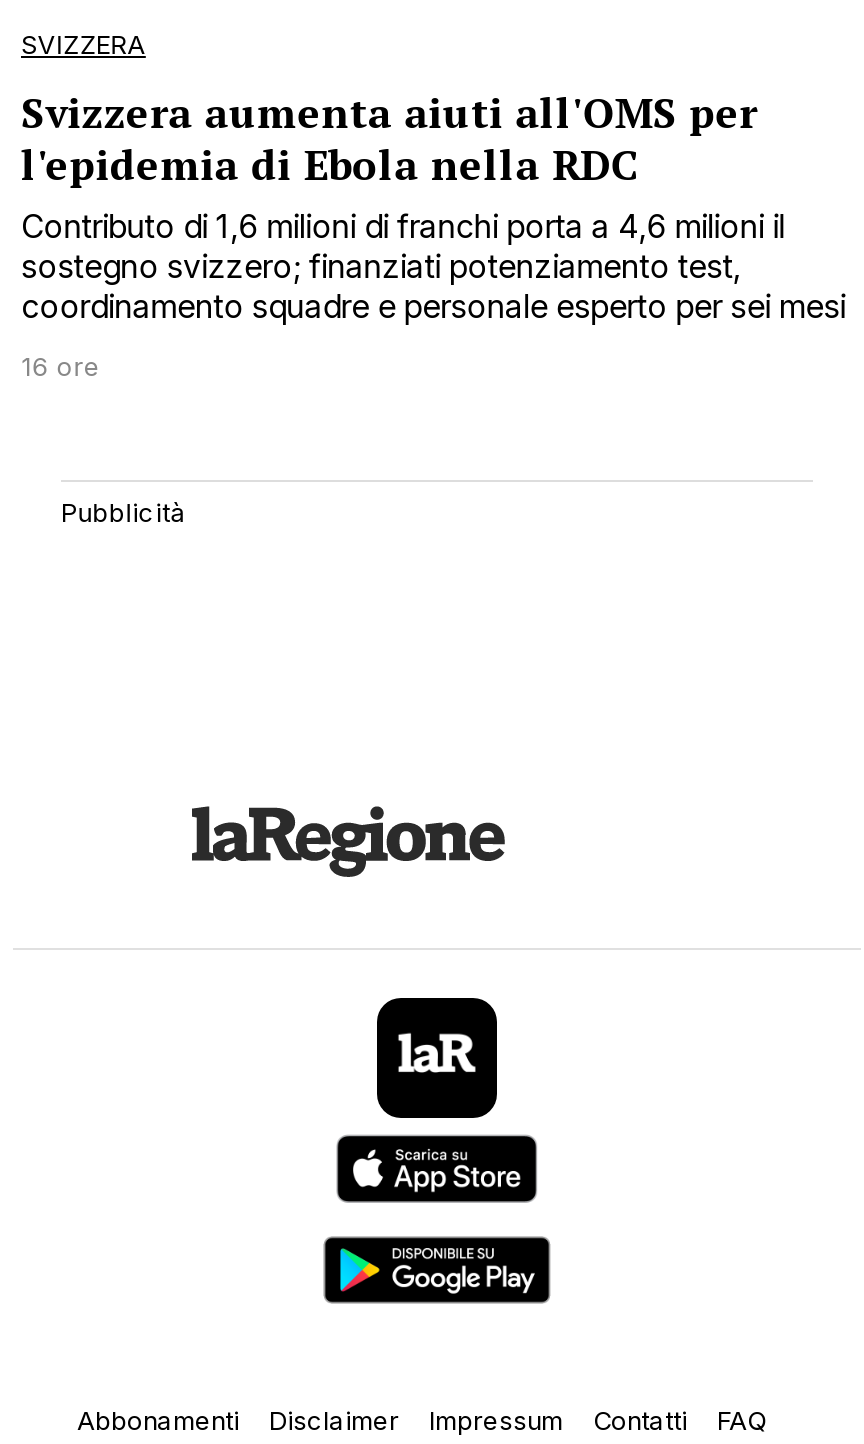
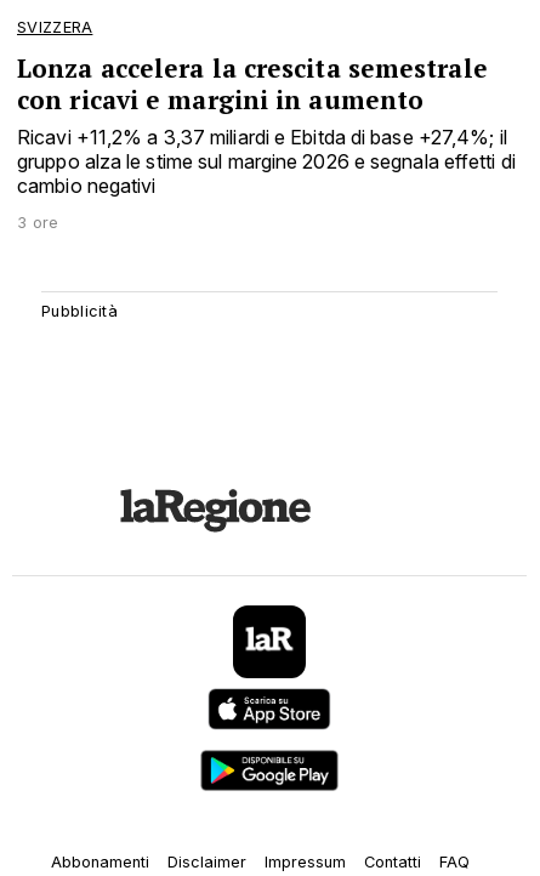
- Svizzera aumenta aiuti all'OMS per
- l'epidemia di Ebola nella RDC
- Contributo di 1,6 milioni di franchi porta a 4,6 milioni il
- sostegno svizzero; finanziati potenziamento test,
- coordinamento squadre e personale esperto per sei mesi
+ Lonza accelera la crescita semestrale
+ con ricavi e margini in aumento
+ Ricavi +11,2% a 3,37 miliardi e Ebitda di base +27,4%; il
+ gruppo alza le stime sul margine 2026 e segnala effetti di
+ cambio negativi

- 16 ore
+ 3 ore
